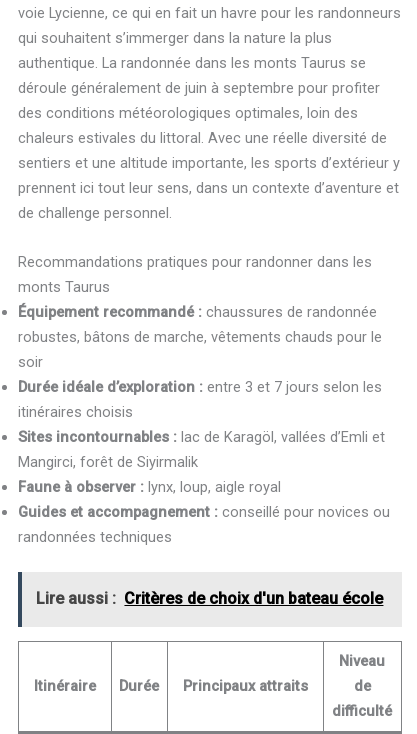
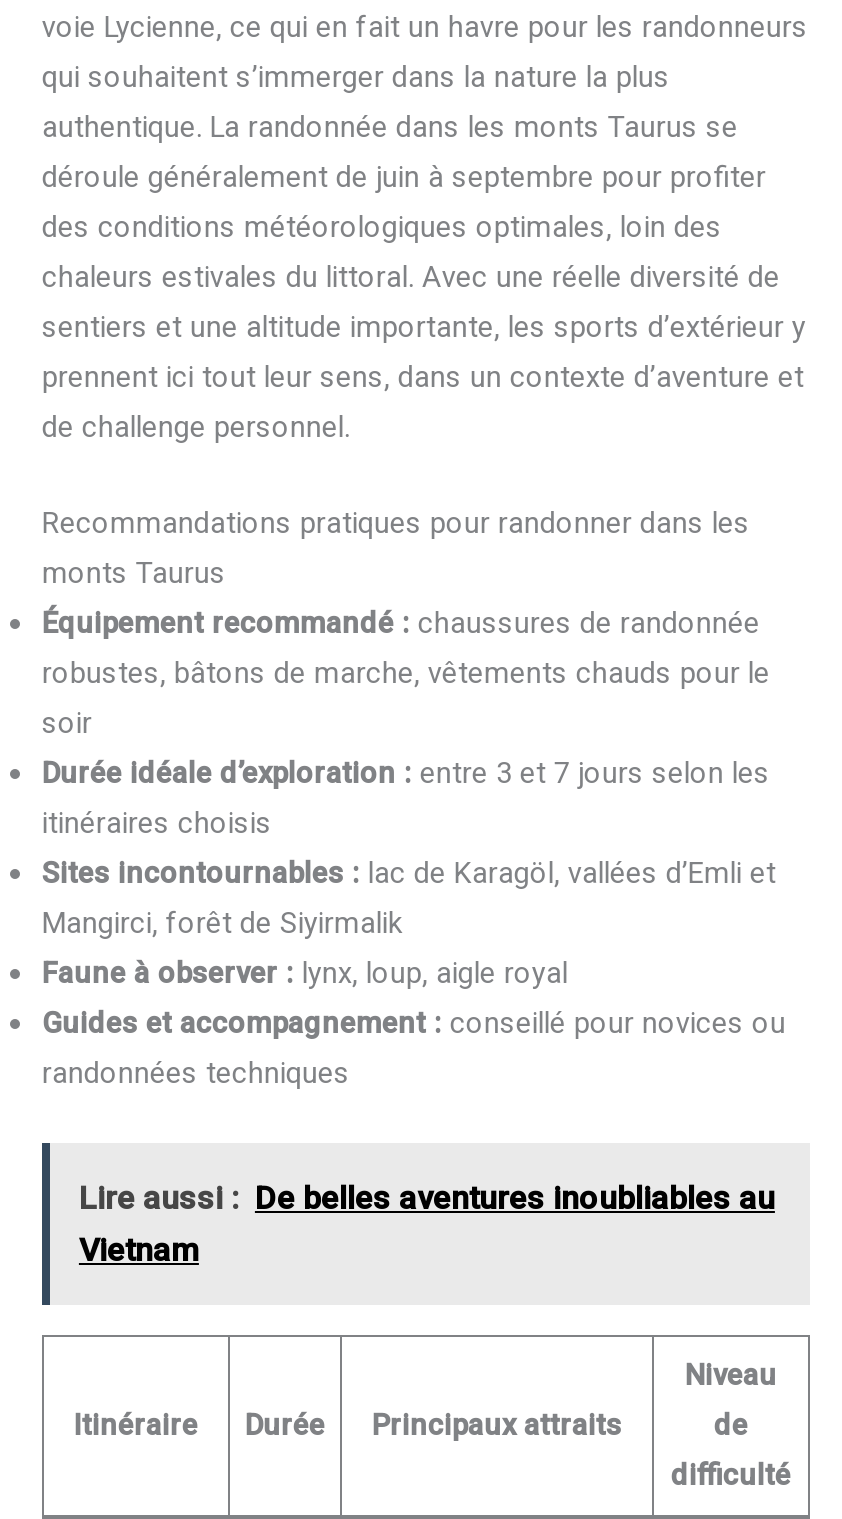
- Lire aussi : Critères de choix d'un bateau école
+ Lire aussi : De belles aventures inoubliables au
+ Vietnam
